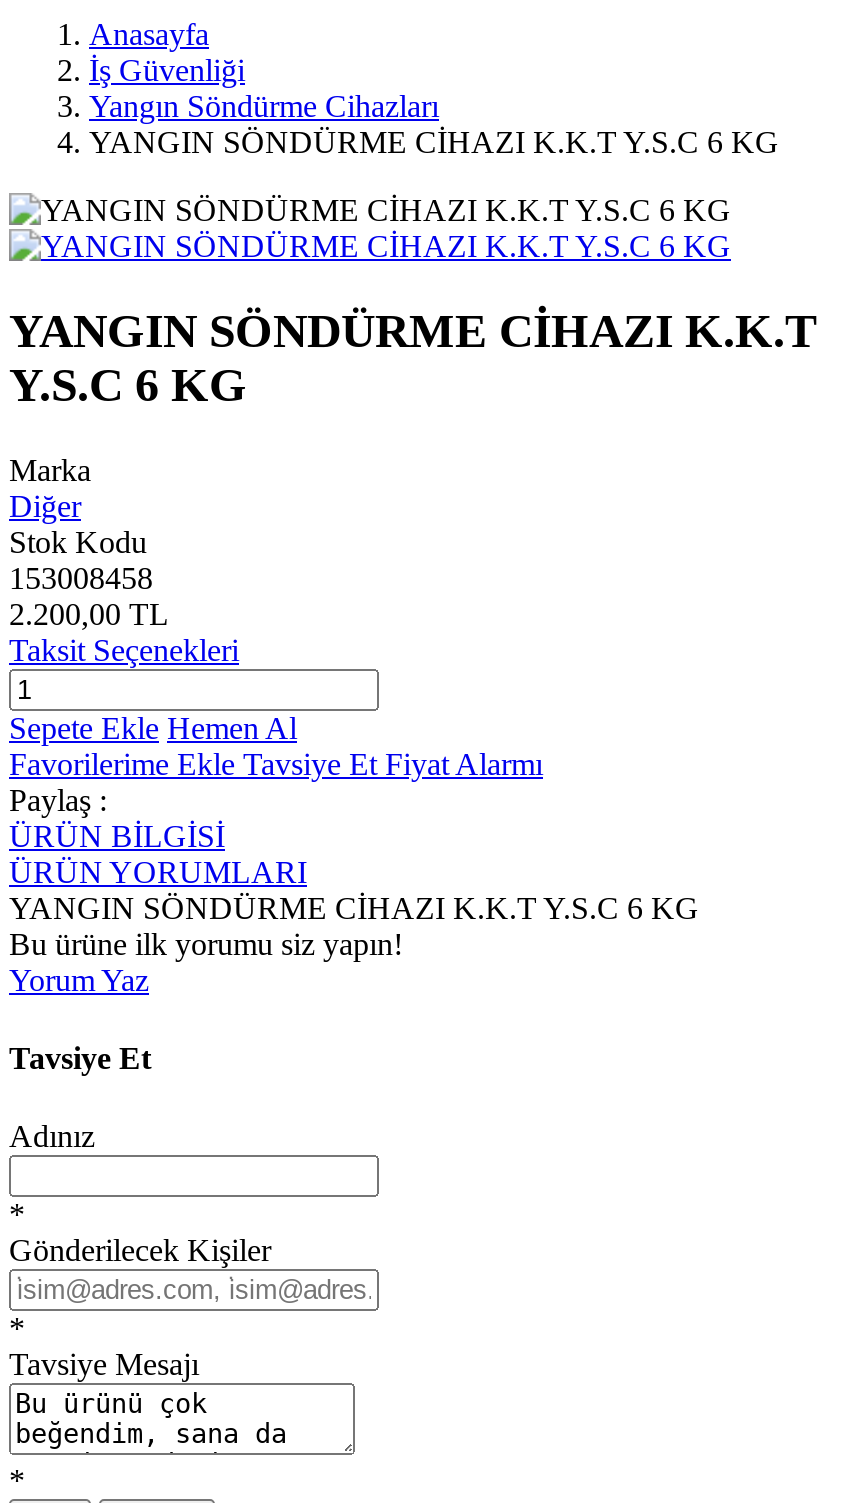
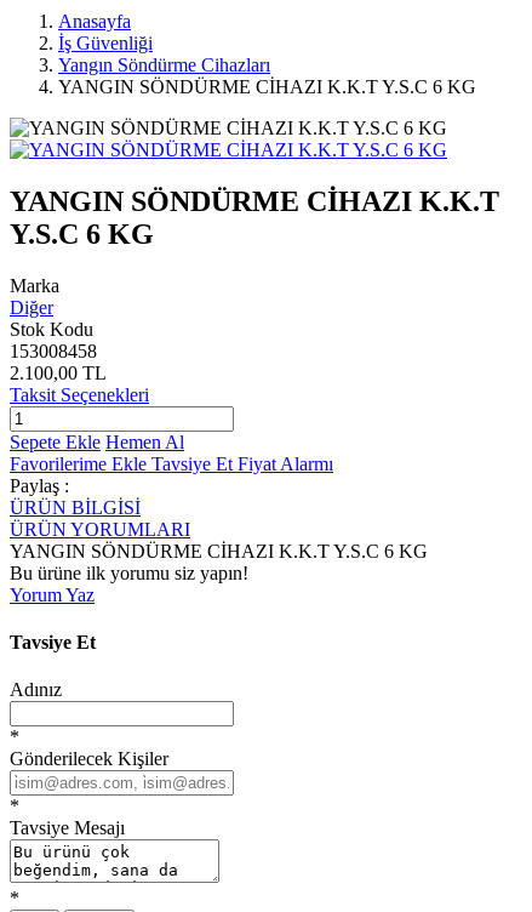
- 2.200,00 TL
+ 2.100,00 TL
